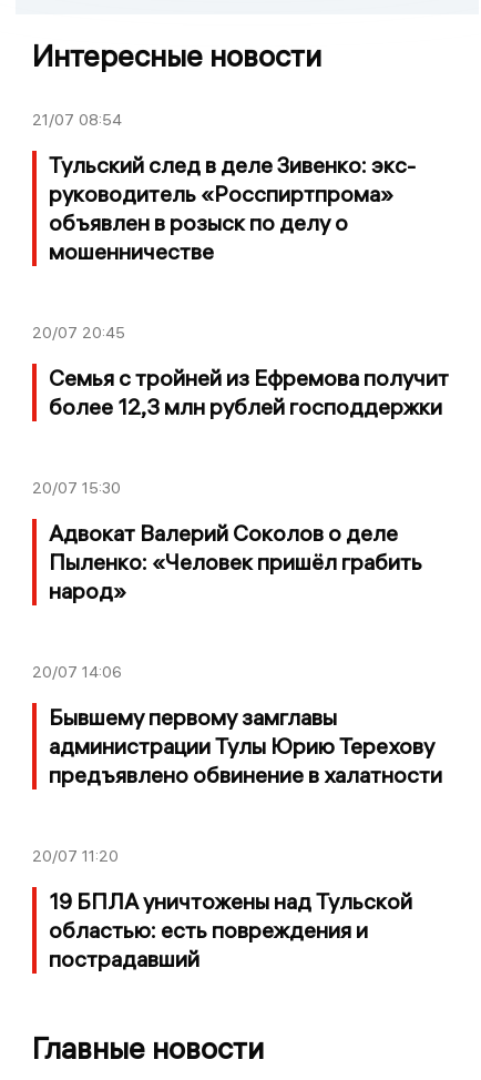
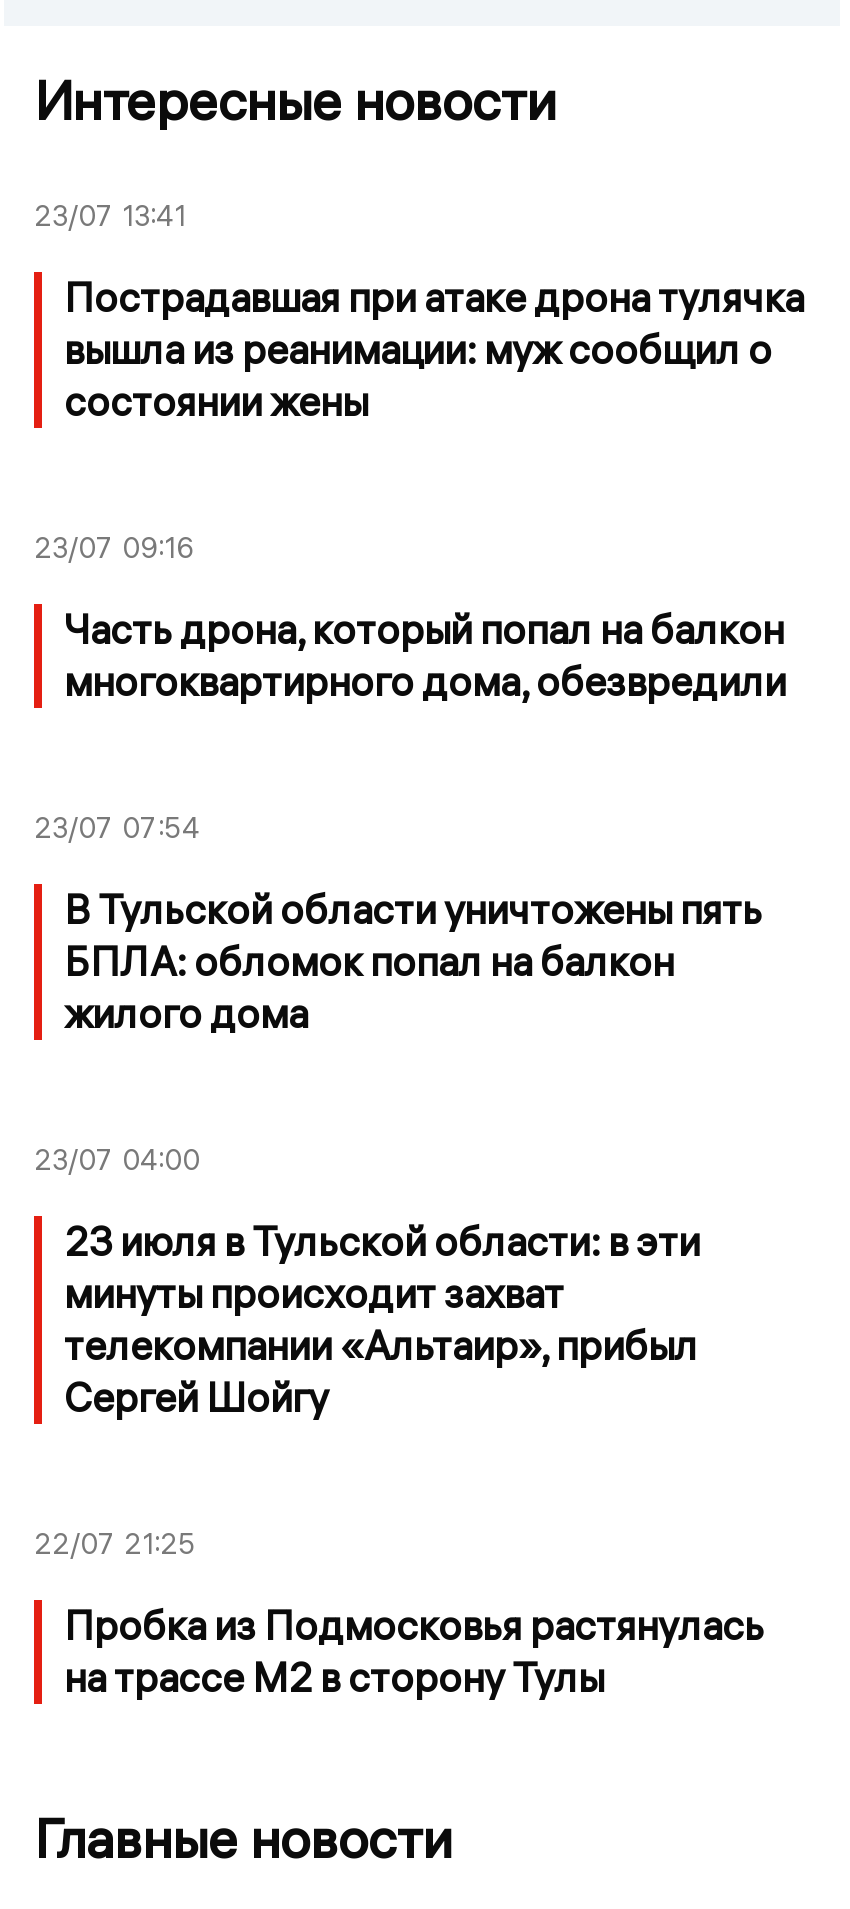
- 21/07 08:54
+ 23/07 13:41

- Тульский след в деле Зивенко: экс-
- руководитель «Росспиртпрома»
- объявлен в розыск по делу о
- мошенничестве
+ Пострадавшая при атаке дрона тулячка
+ вышла из реанимации: муж сообщил о
+ состоянии жены

- 20/07 20:45
+ 23/07 09:16

- Семья с тройней из Ефремова получит
- более 12,3 млн рублей господдержки
+ Часть дрона, который попал на балкон
+ многоквартирного дома, обезвредили

- 20/07 15:30
+ 23/07 07:54

- Адвокат Валерий Соколов о деле
- Пыленко: «Человек пришёл грабить
- народ»
+ В Тульской области уничтожены пять
+ БПЛА: обломок попал на балкон
+ жилого дома

- 20/07 14:06
+ 23/07 04:00

- Бывшему первому замглавы
- администрации Тулы Юрию Терехову
- предъявлено обвинение в халатности
+ 23 июля в Тульской области: в эти
+ минуты происходит захват
+ телекомпании «Альтаир», прибыл
+ Сергей Шойгу

- 20/07 11:20
+ 22/07 21:25

- 19 БПЛА уничтожены над Тульской
- областью: есть повреждения и
- пострадавший
+ Пробка из Подмосковья растянулась
+ на трассе М2 в сторону Тулы
